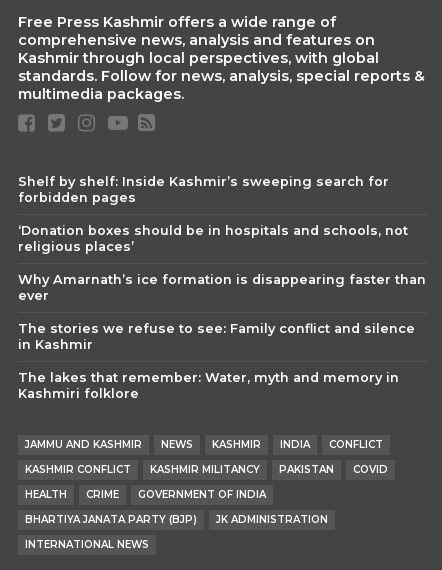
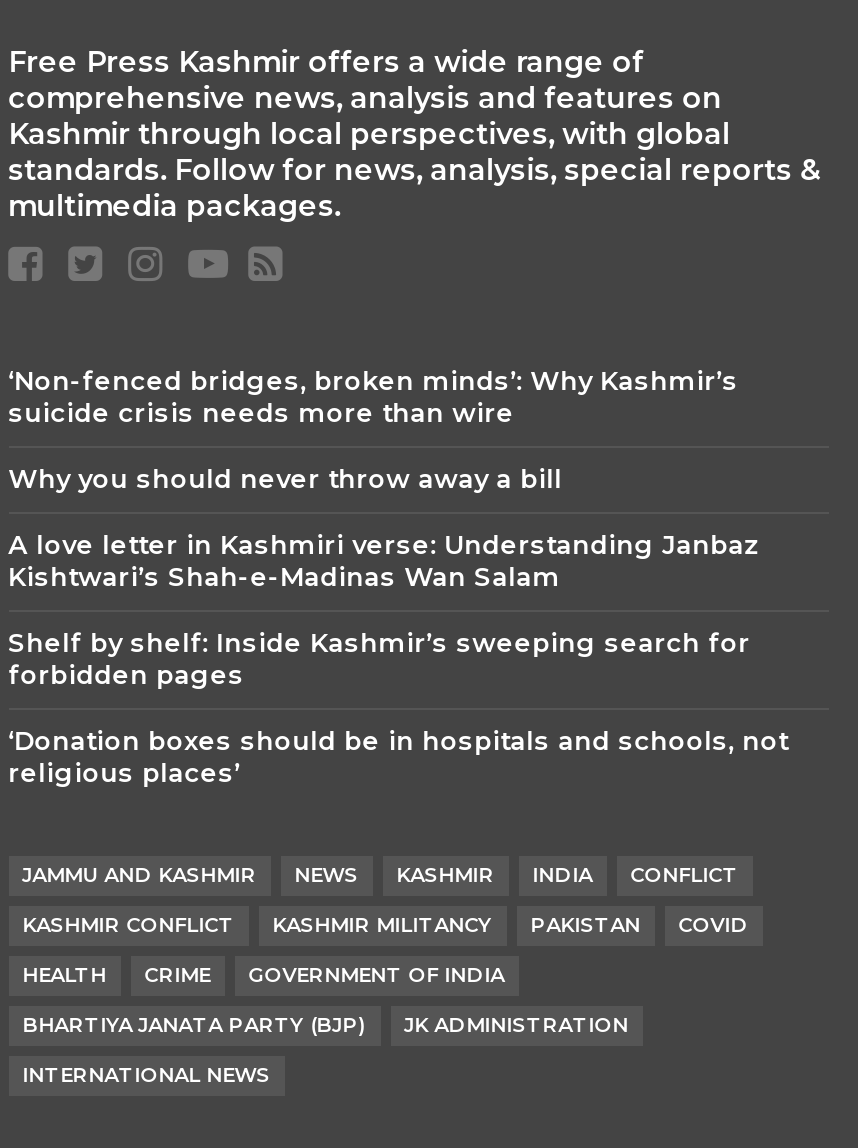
+ ‘Non-fenced bridges, broken minds’: Why Kashmir’s
+ suicide crisis needs more than wire
+ Why you should never throw away a bill
+ A love letter in Kashmiri verse: Understanding Janbaz
+ Kishtwari’s Shah-e-Madinas Wan Salam

moved down: Shelf by shelf: Inside Kashmir’s sweeping search for | forbidden pages | ‘Donation boxes should be in hospitals and schools, not | religious places’

- Why Amarnath’s ice formation is disappearing faster than
- ever
- The stories we refuse to see: Family conflict and silence
- in Kashmir
- The lakes that remember: Water, myth and memory in
- Kashmiri folklore
